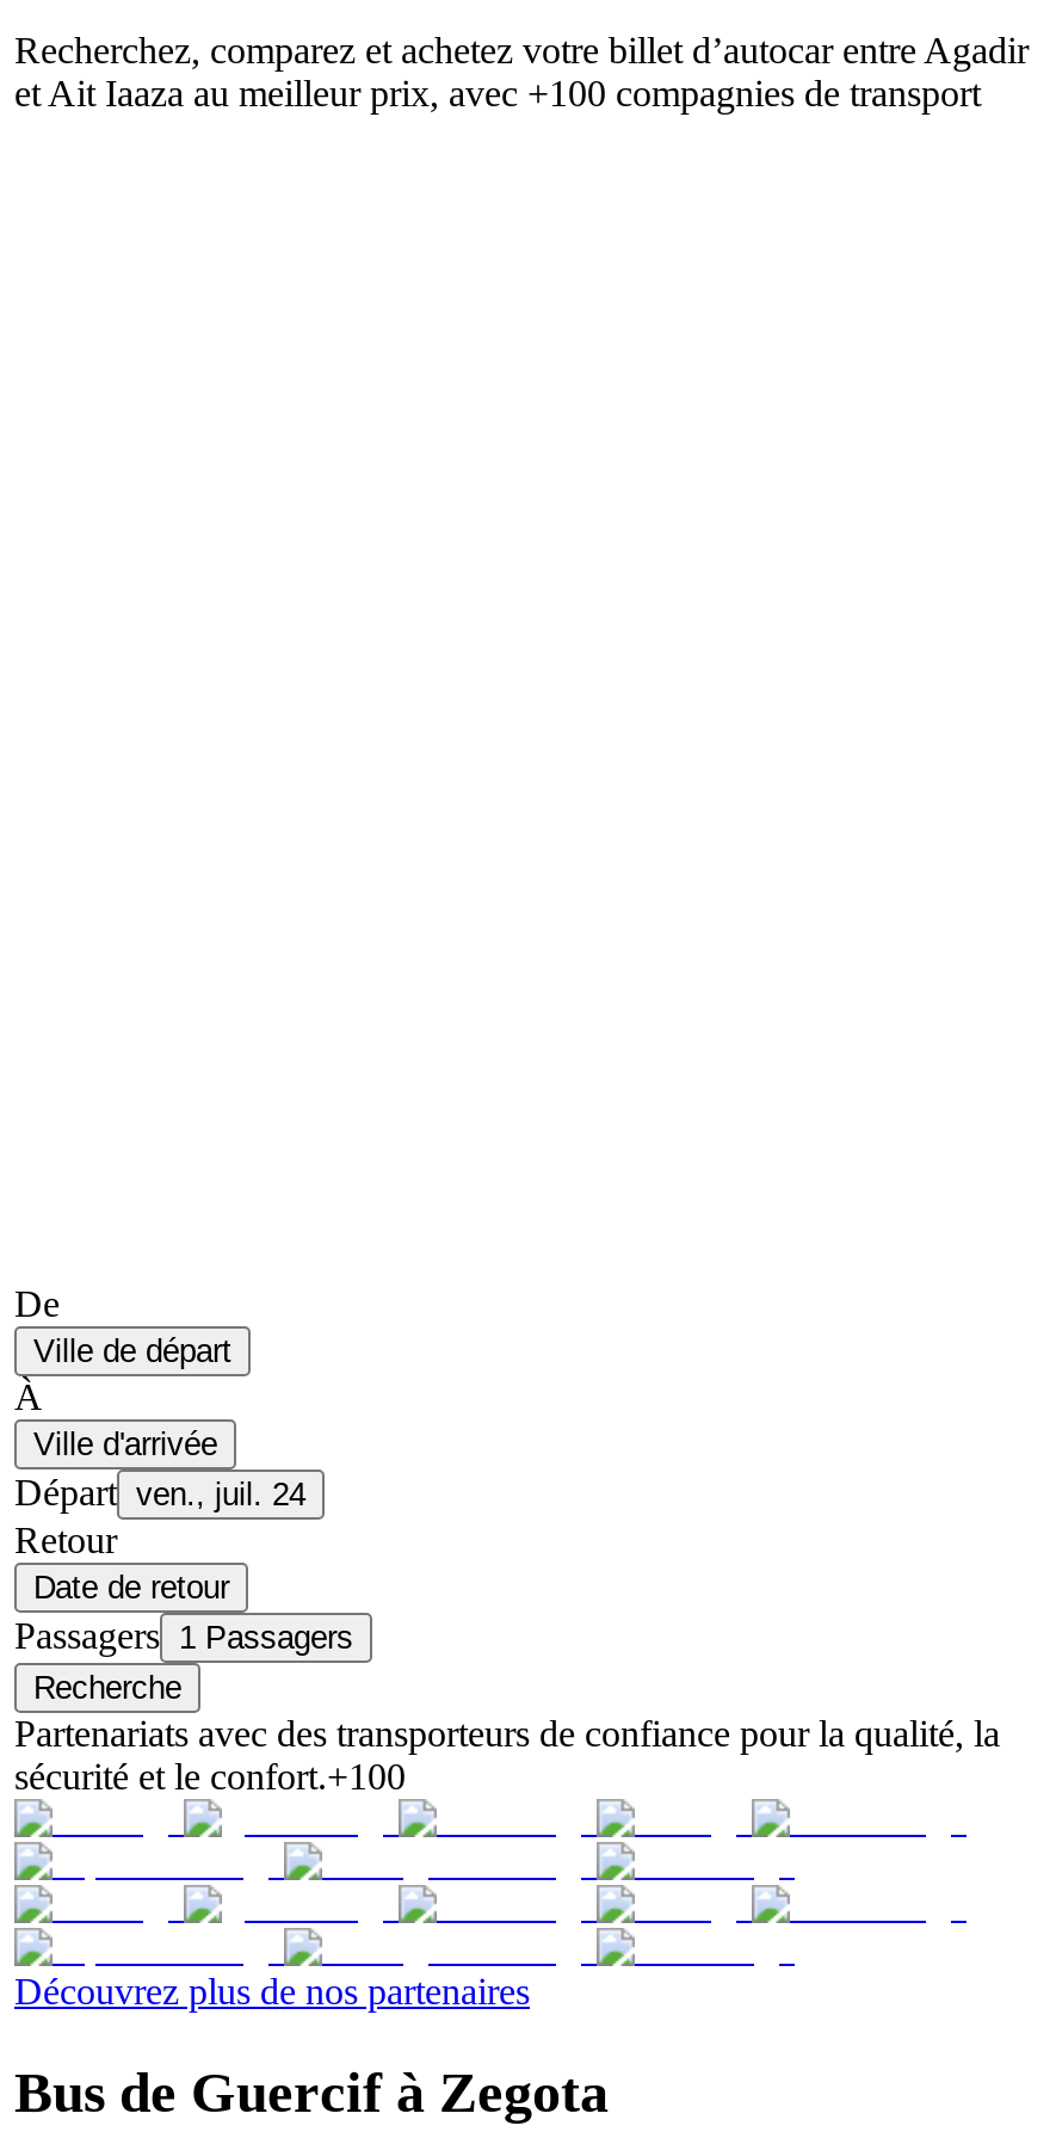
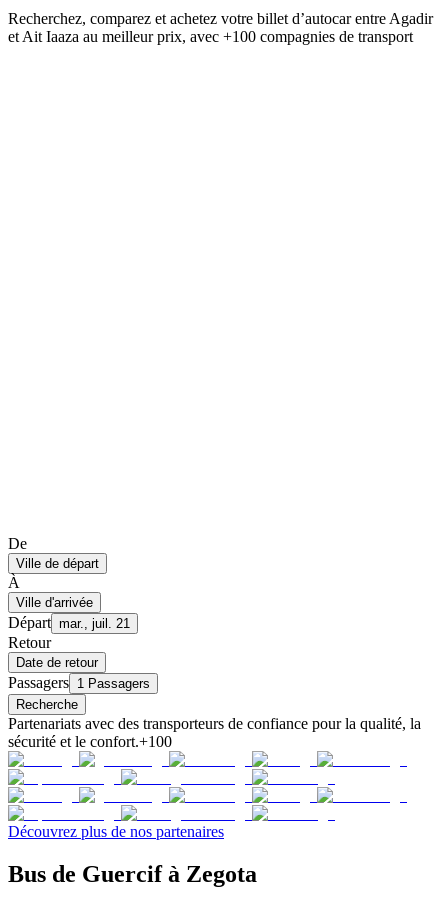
- Départ ven., juil. 24
+ Départ mar., juil. 21
